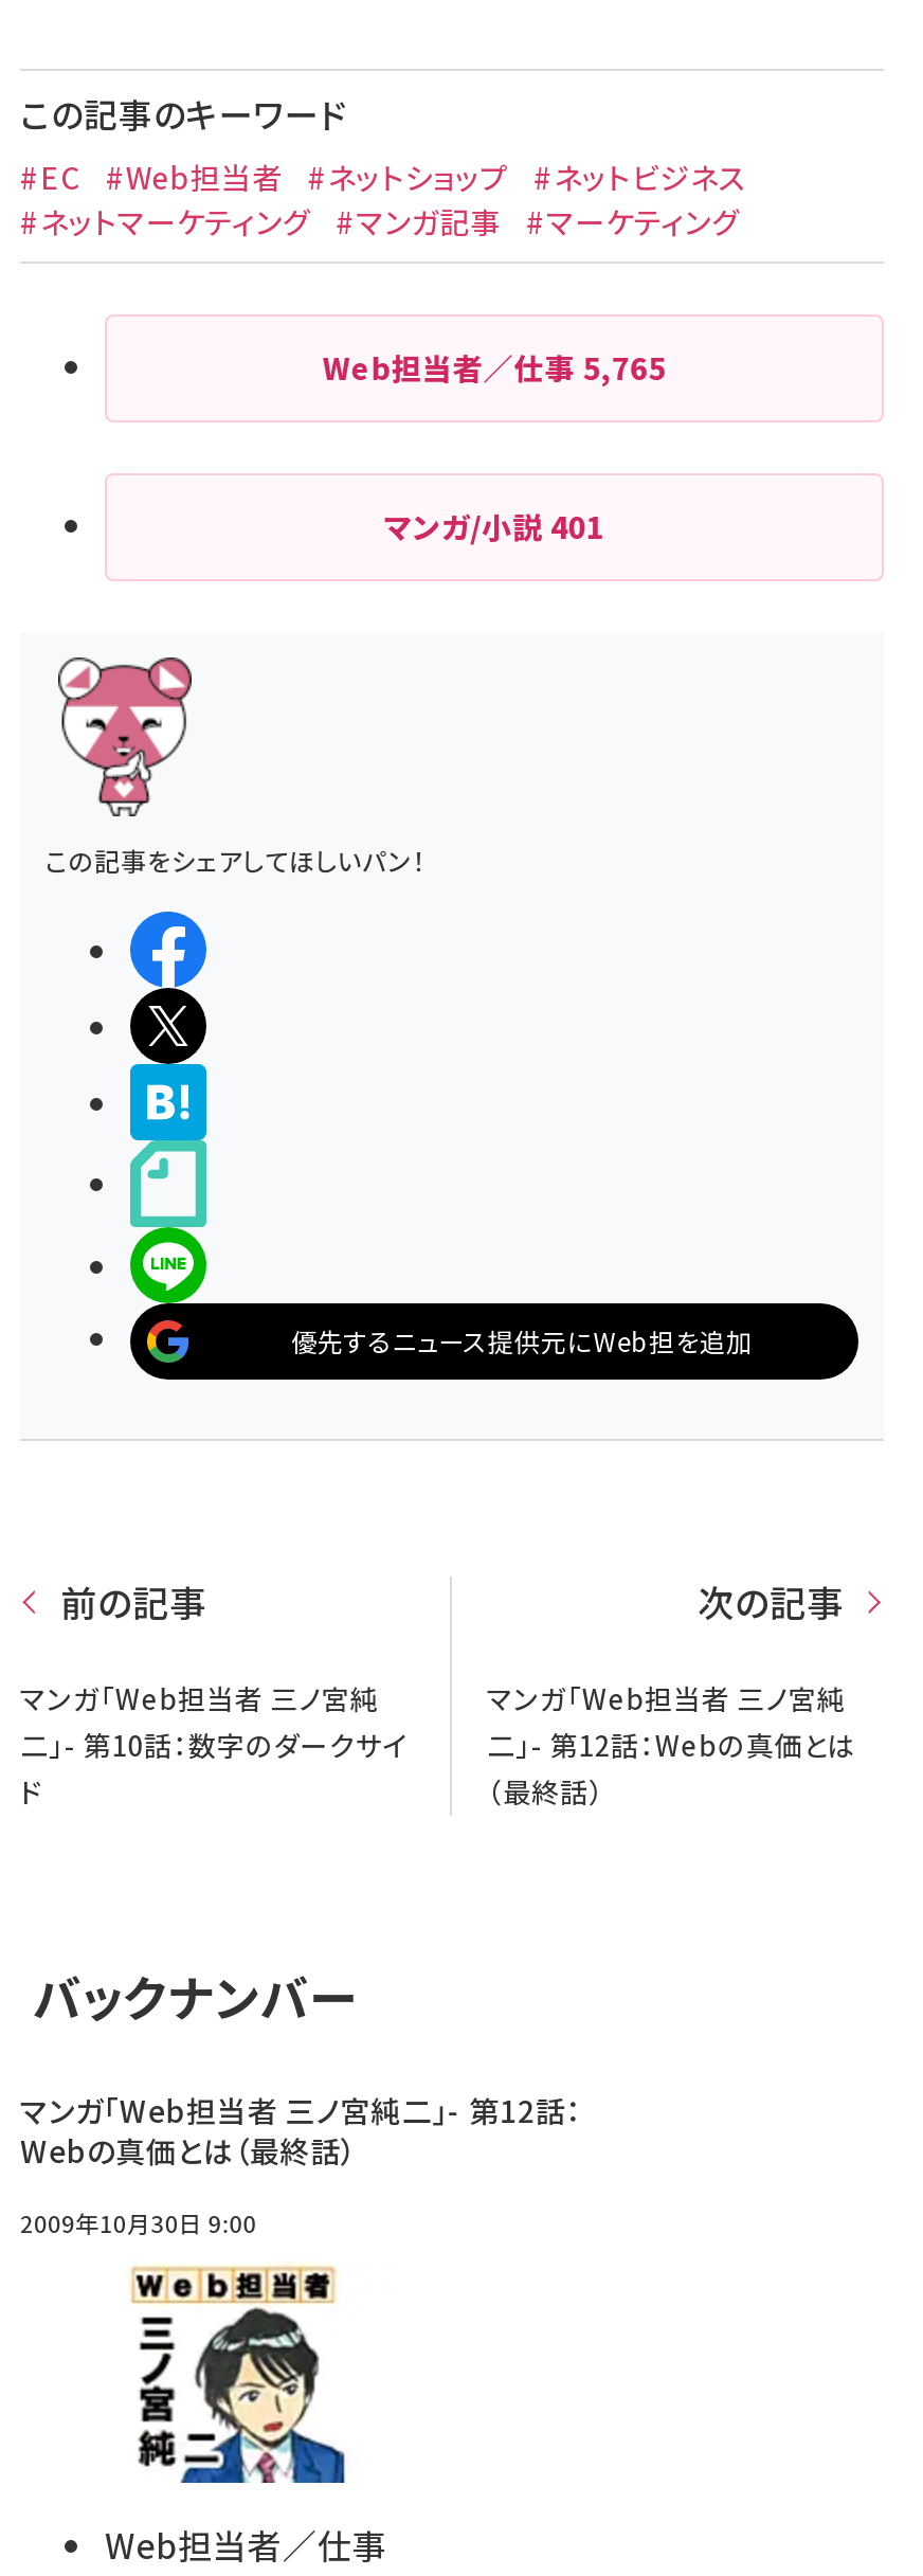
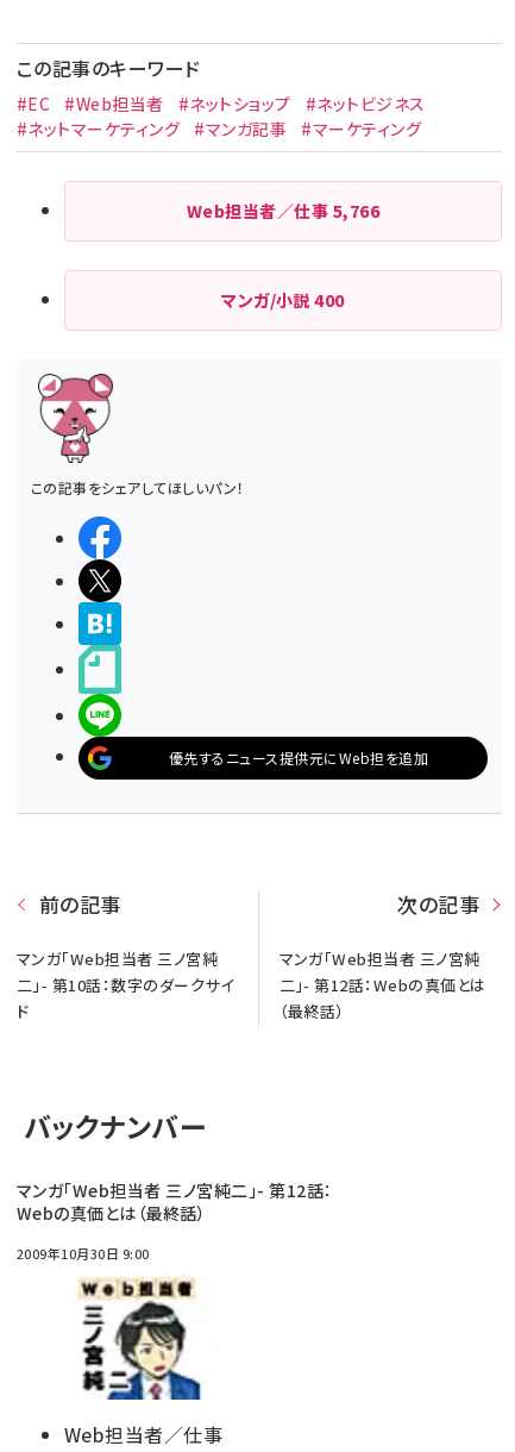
- Web担当者／仕事5,765
+ Web担当者／仕事5,766

- マンガ/小説401
+ マンガ/小説400
